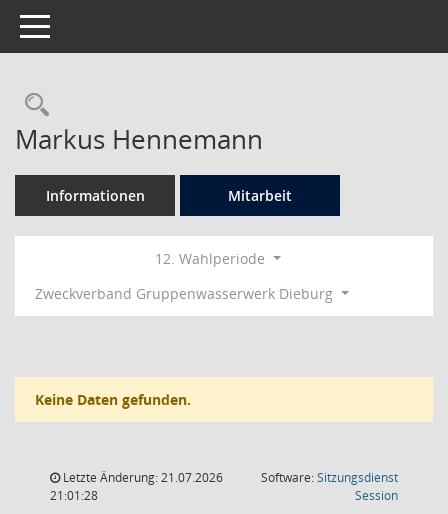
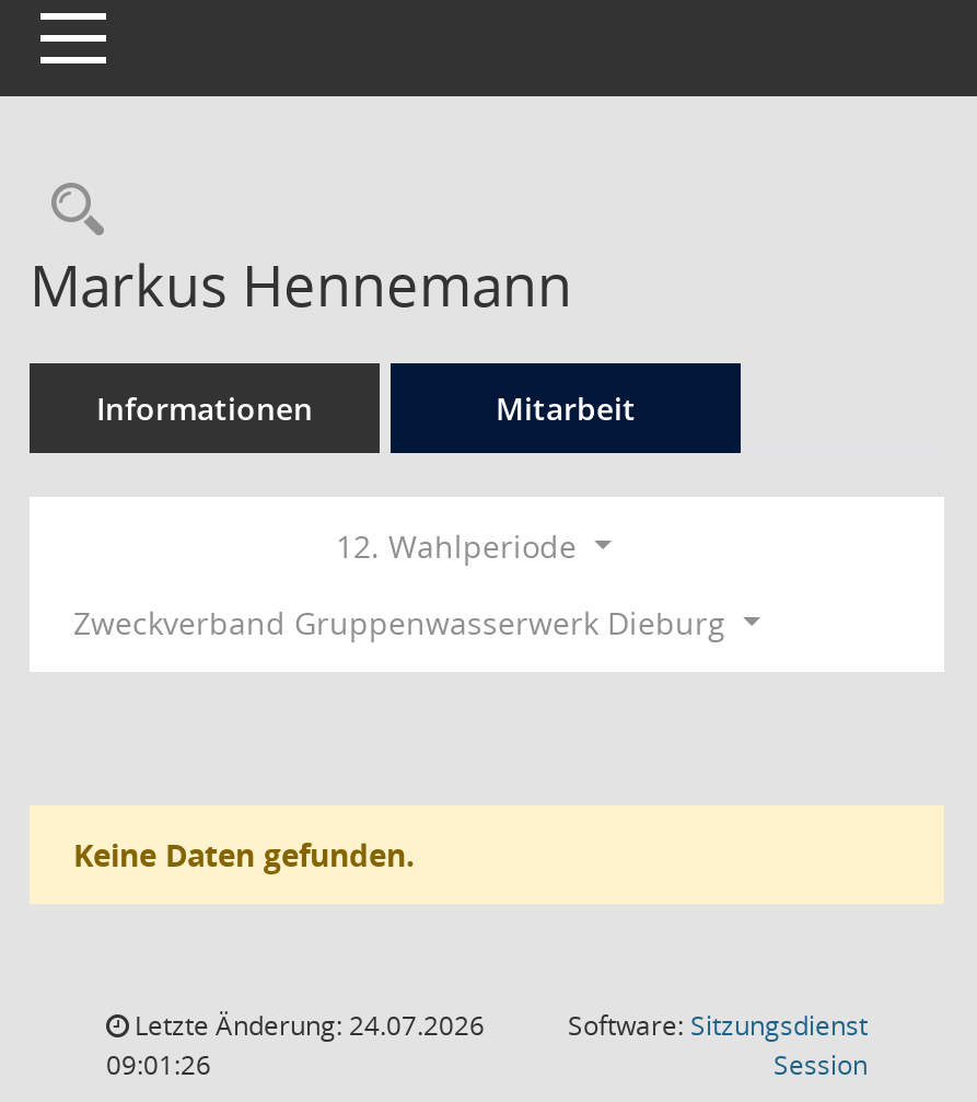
- Letzte Änderung: 21.07.2026
+ Letzte Änderung: 24.07.2026

- 21:01:28
+ 09:01:26
